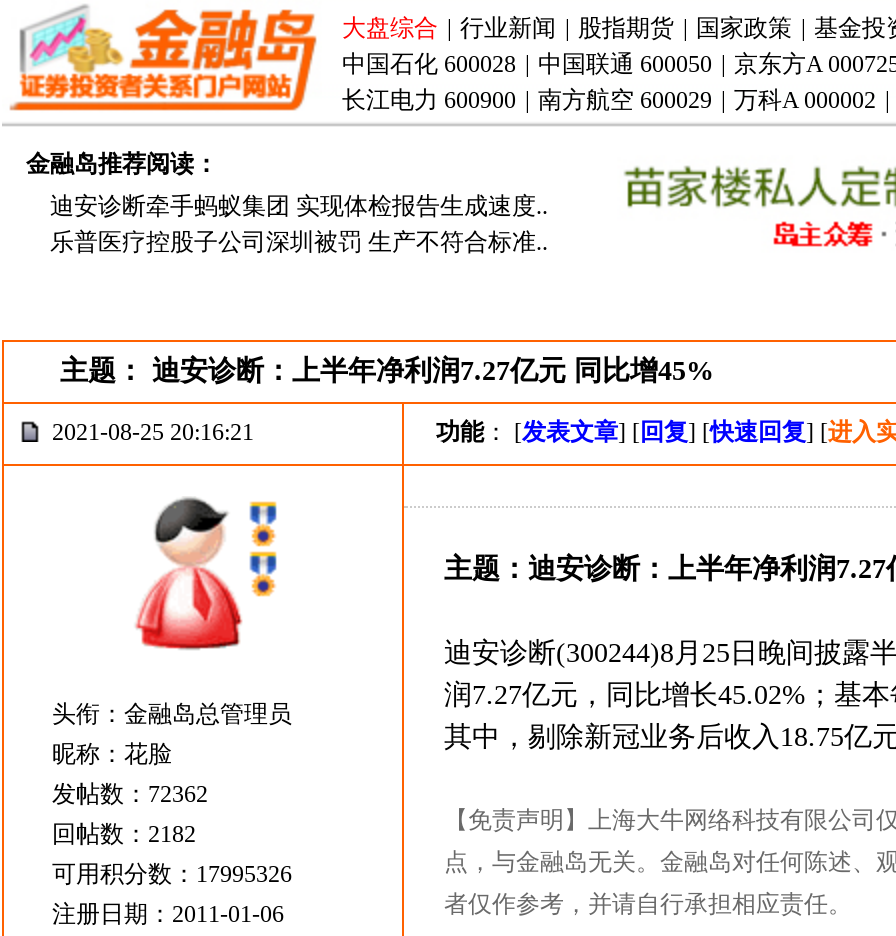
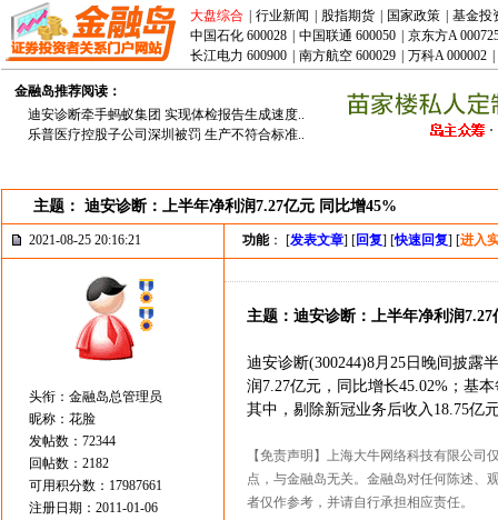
- 发帖数：72362
+ 发帖数：72344

- 可用积分数：17995326
+ 可用积分数：17987661
